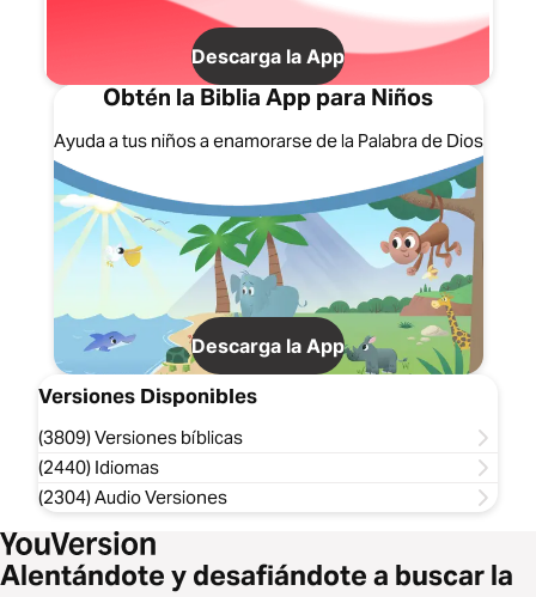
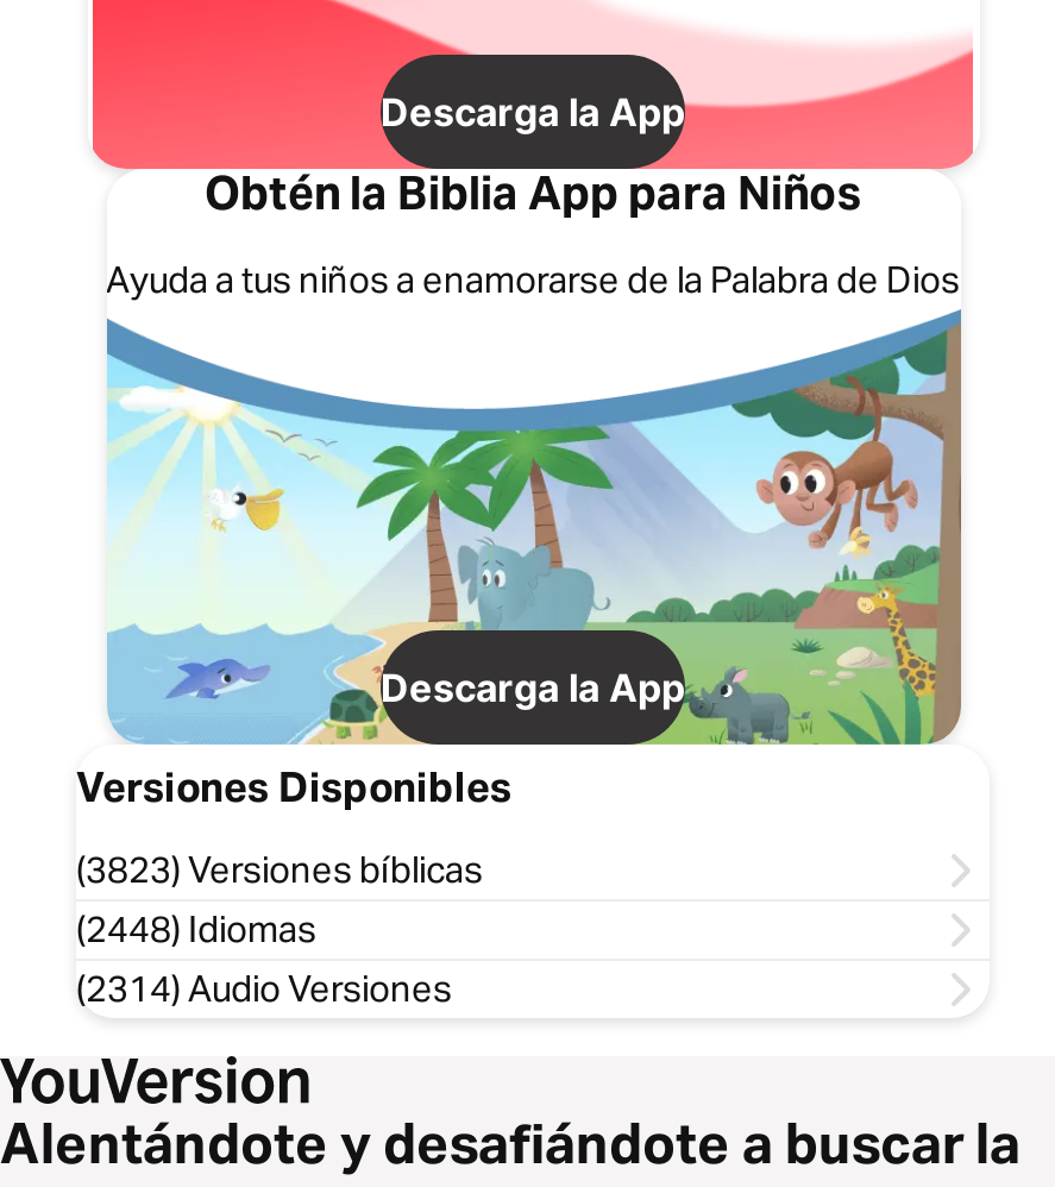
- (3809) Versiones bíblicas
+ (3823) Versiones bíblicas

- (2440) Idiomas
+ (2448) Idiomas

- (2304) Audio Versiones
+ (2314) Audio Versiones
